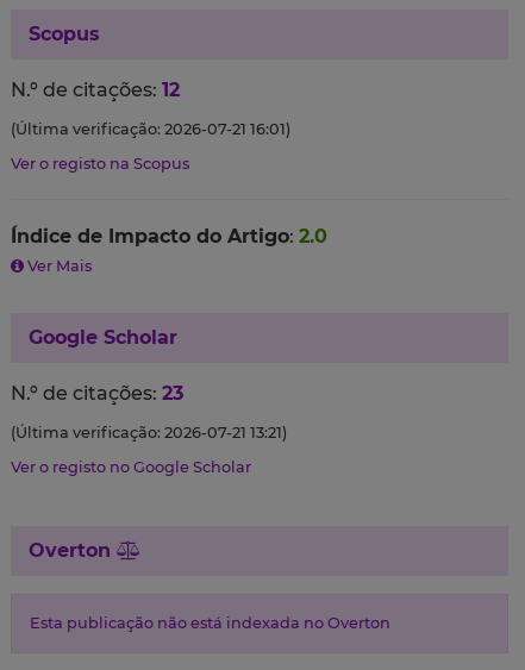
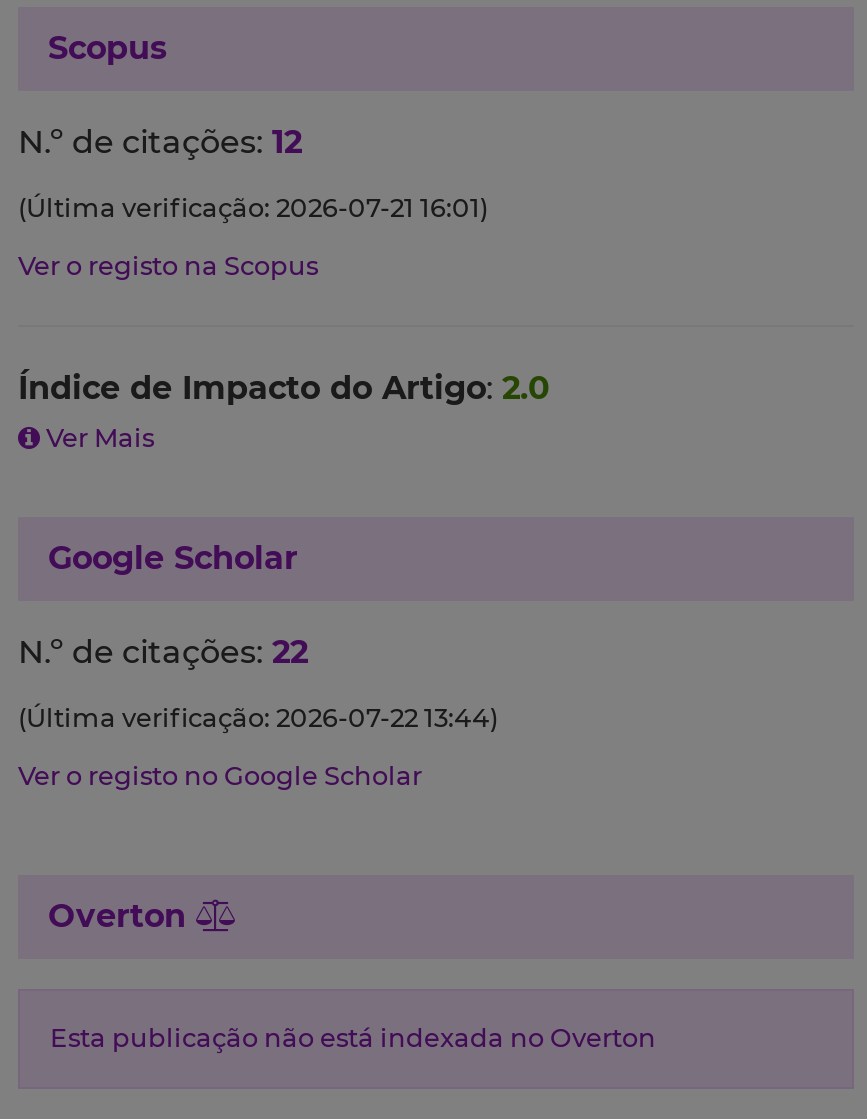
- N.º de citações: 23
+ N.º de citações: 22

- (Última verificação: 2026-07-21 13:21)
+ (Última verificação: 2026-07-22 13:44)
